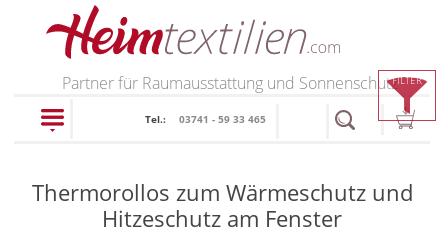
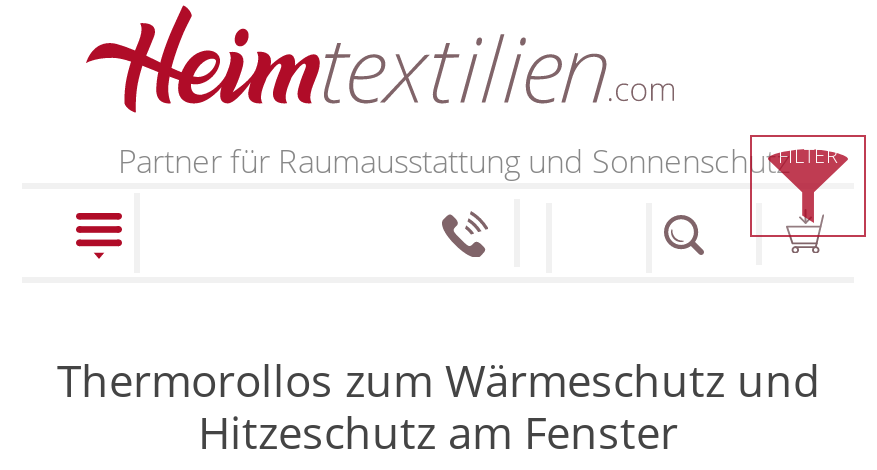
- Tel.:
- 03741 - 59 33 465
